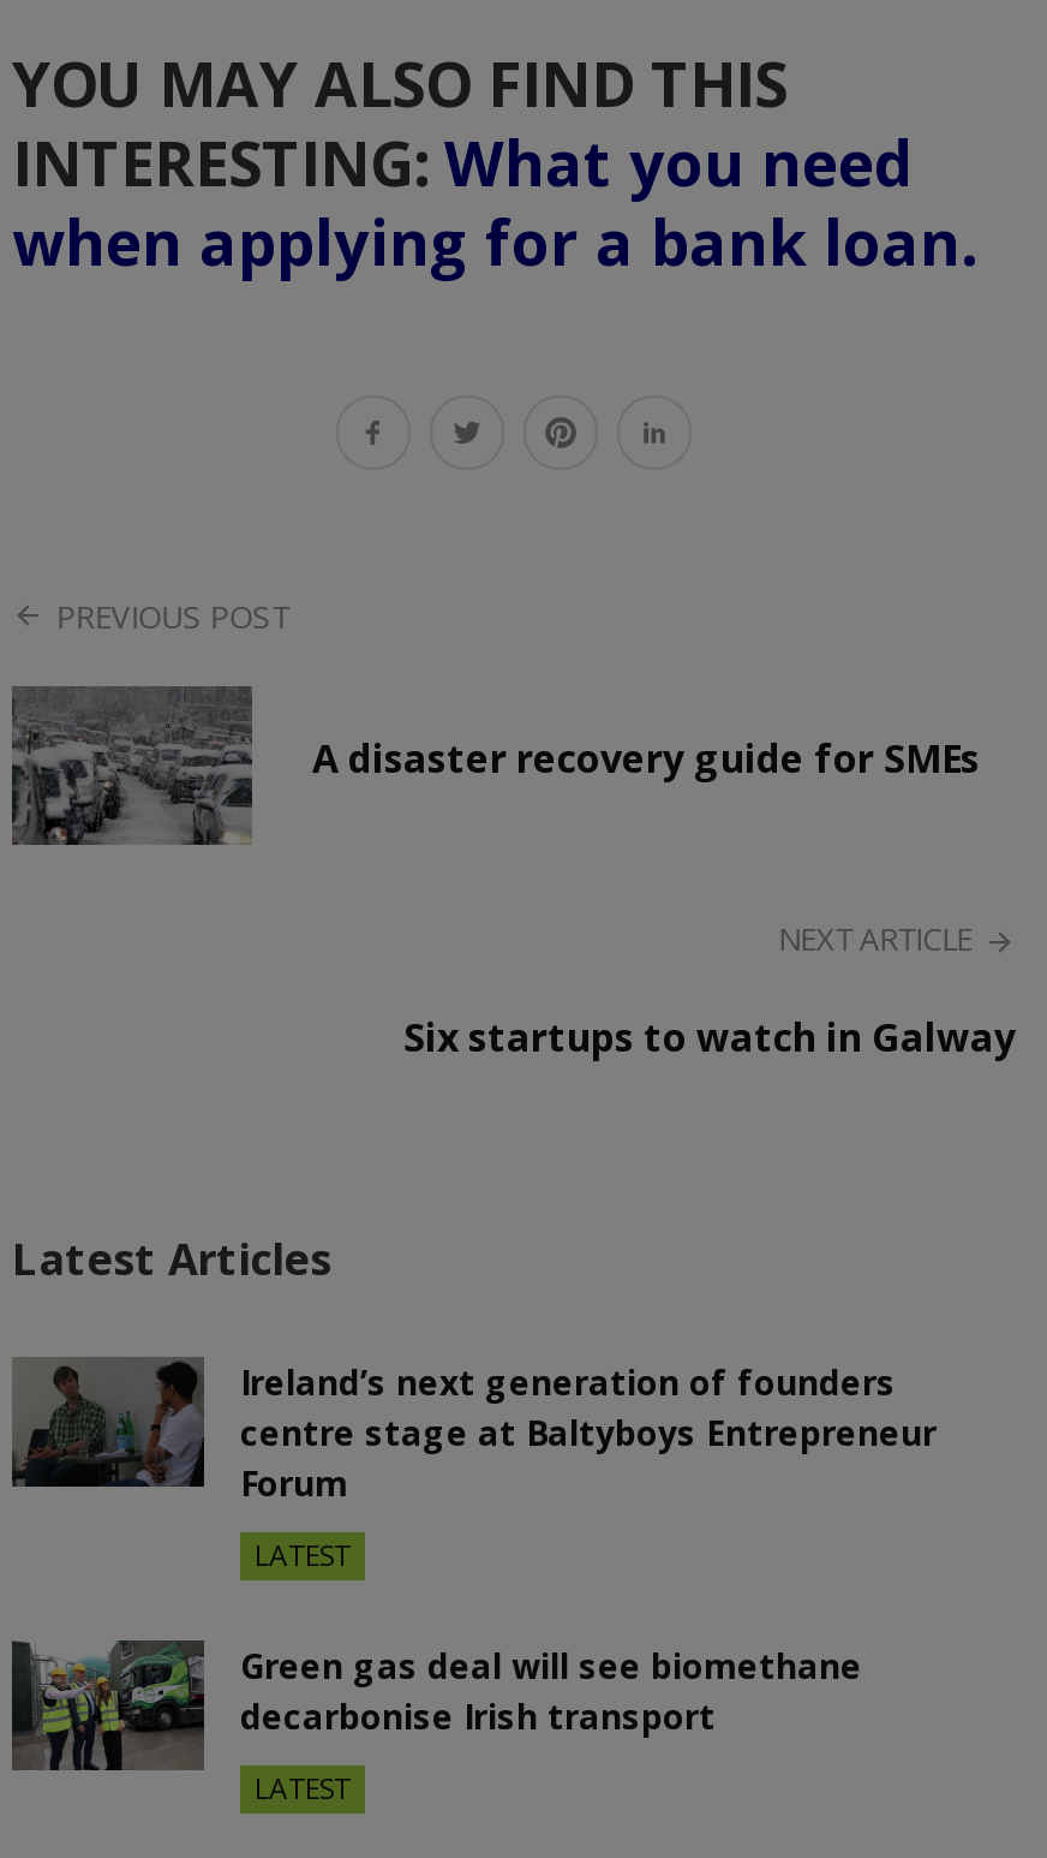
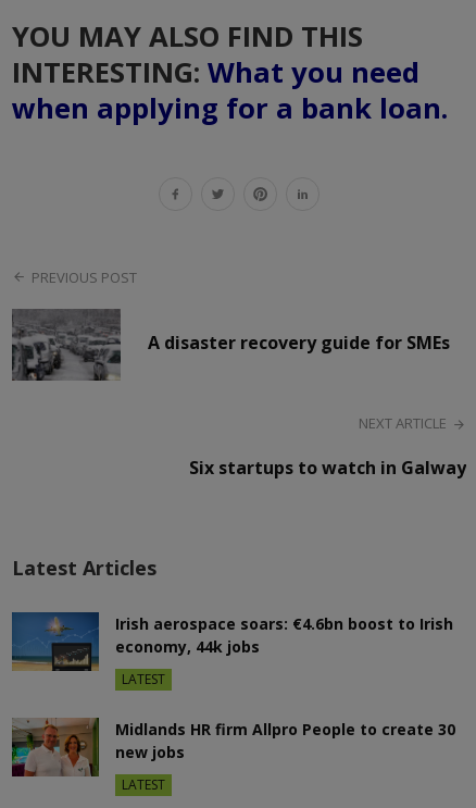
- [image]
- Ireland’s next generation of founders
- centre stage at Baltyboys Entrepreneur
- Forum
+ [image]
+ Irish aerospace soars: €4.6bn boost to Irish
+ economy, 44k jobs

- [image]
- Green gas deal will see biomethane
- decarbonise Irish transport
+ [image]
+ Midlands HR firm Allpro People to create 30
+ new jobs
